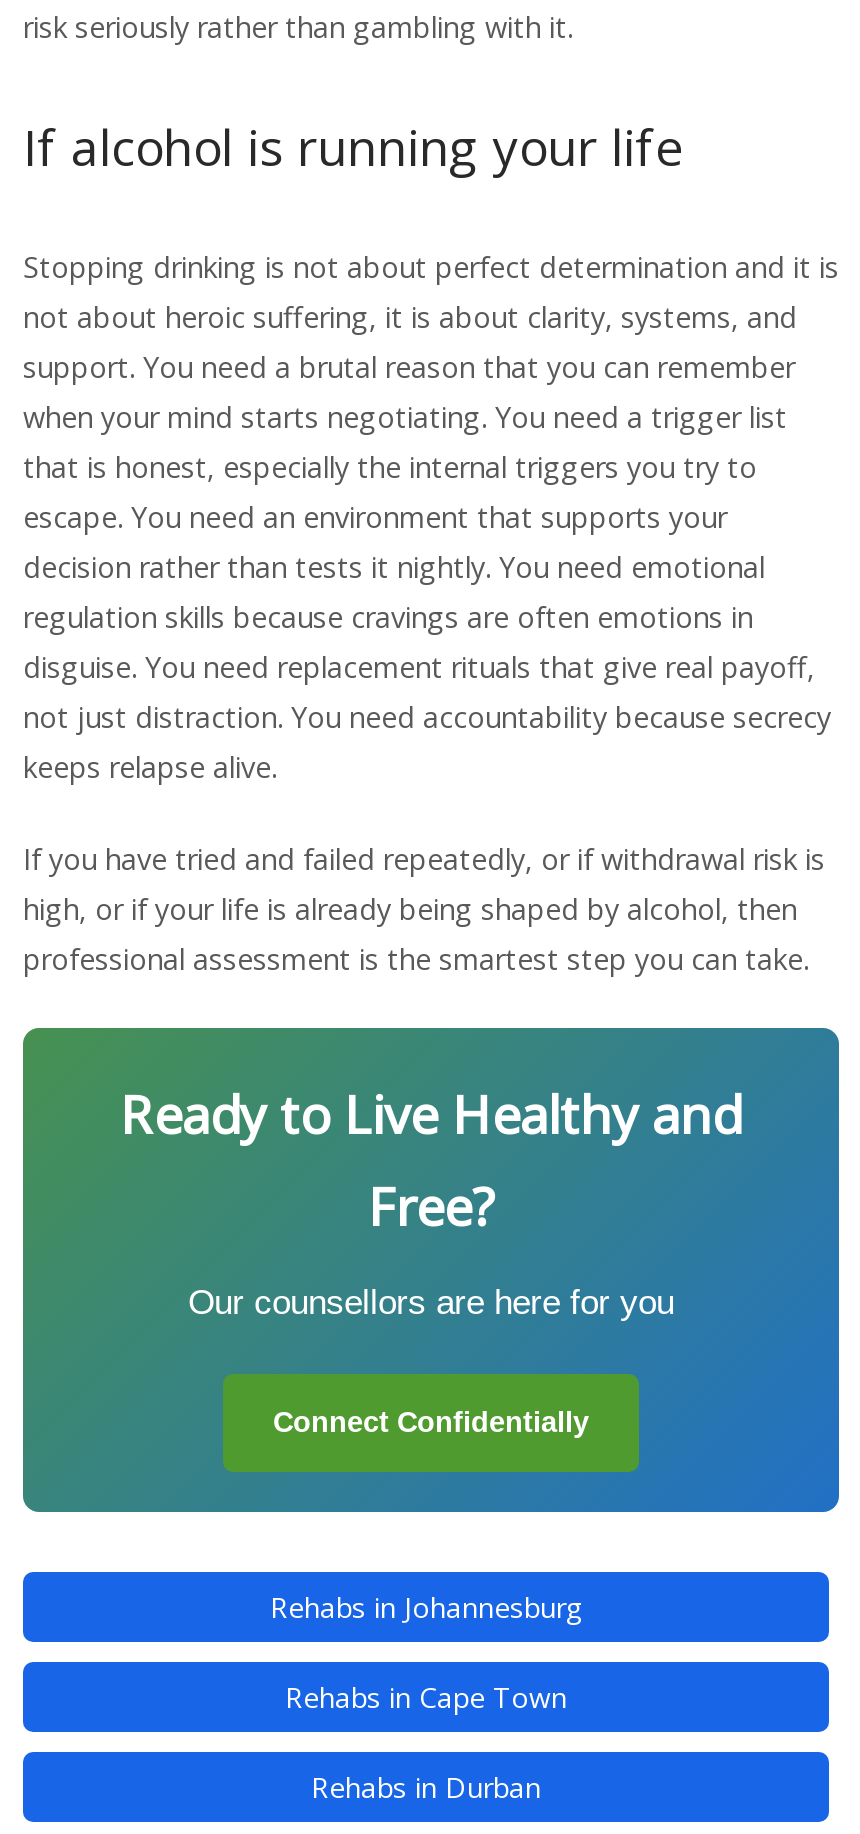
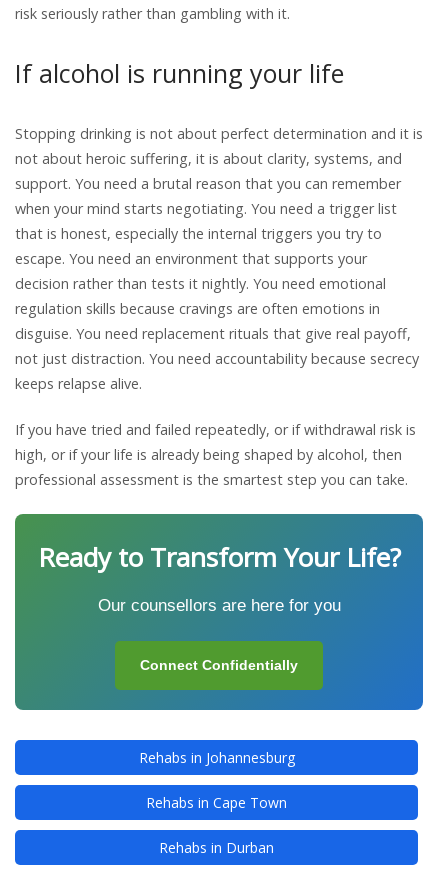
- Ready to Live Healthy and
- Free?
+ Ready to Transform Your Life?
